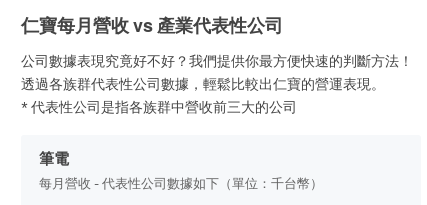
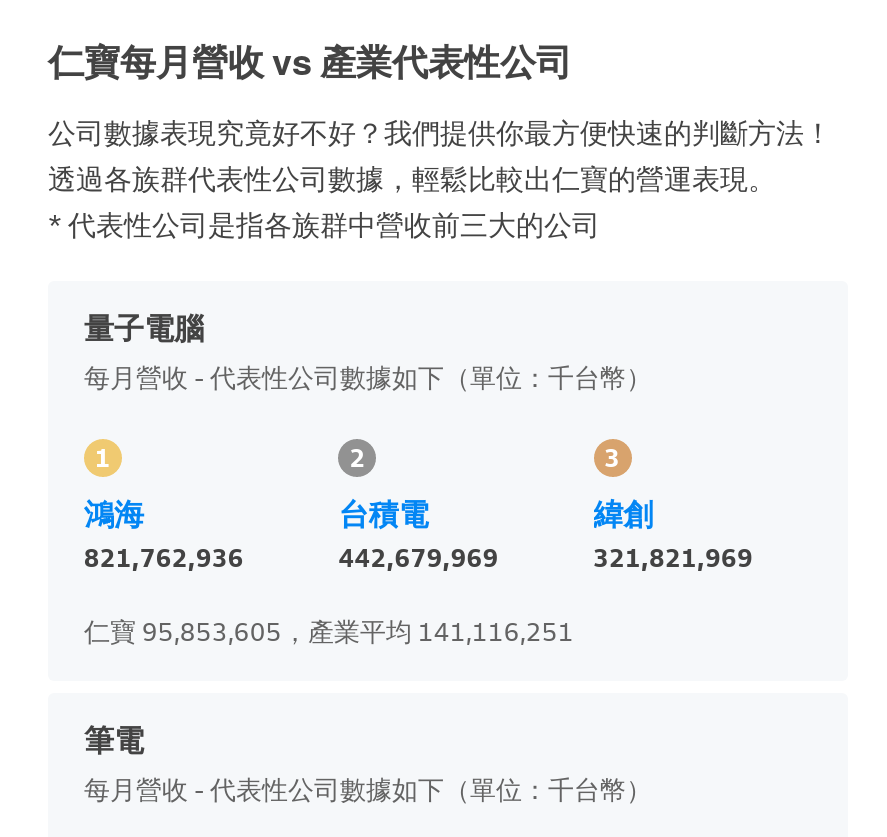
+ 量子電腦
+ 每月營收 - 代表性公司數據如下（單位：千台幣）
+ 1
+ 鴻海
+ 821,762,936

+ 3
+ 緯創
+ 321,821,969
+ 仁寶 95,853,605，產業平均 141,116,251

+ 2
+ 台積電
+ 442,679,969
